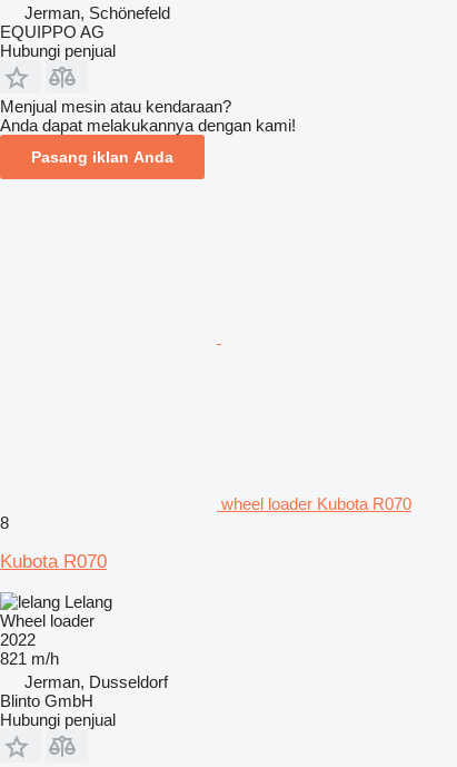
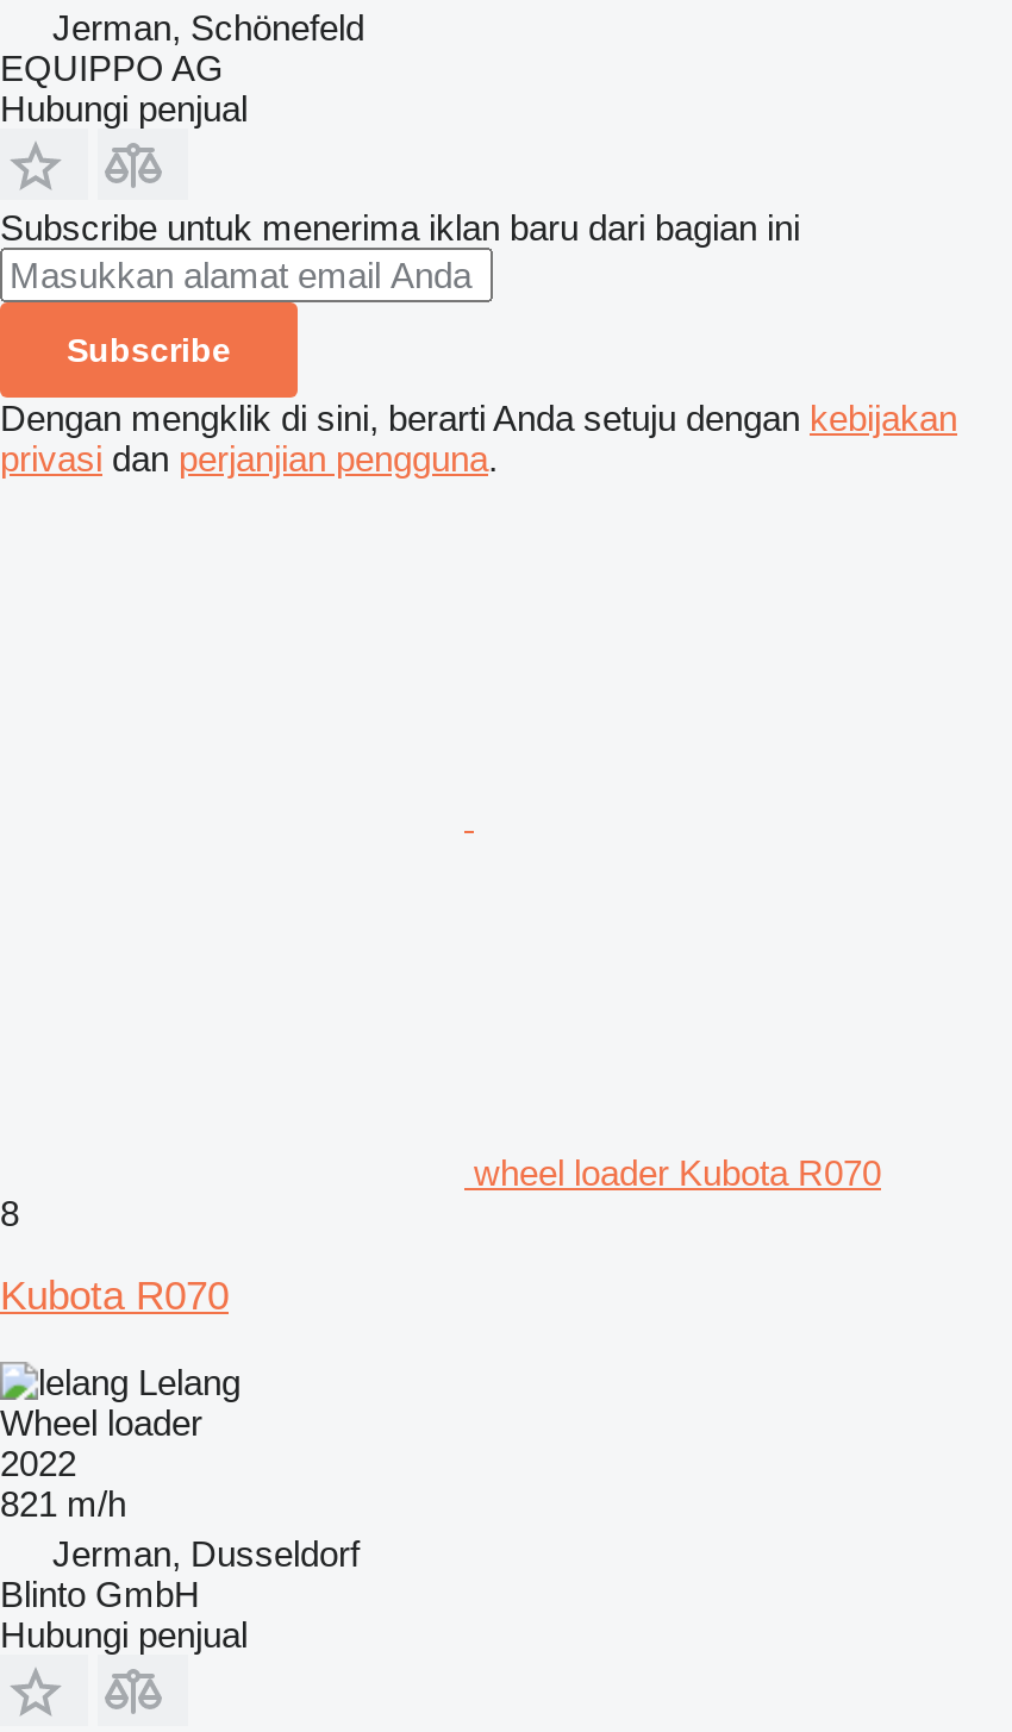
- Menjual mesin atau kendaraan?
- Anda dapat melakukannya dengan kami!
- Pasang iklan Anda
+ Subscribe untuk menerima iklan baru dari bagian ini
+ Subscribe
+ Dengan mengklik di sini, berarti Anda setuju dengan kebijakan
+ privasi dan perjanjian pengguna.
